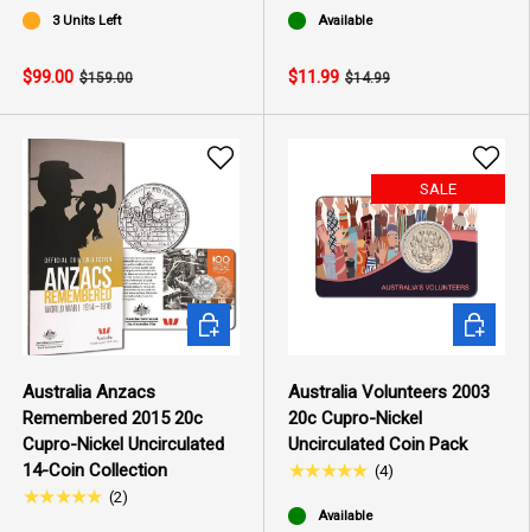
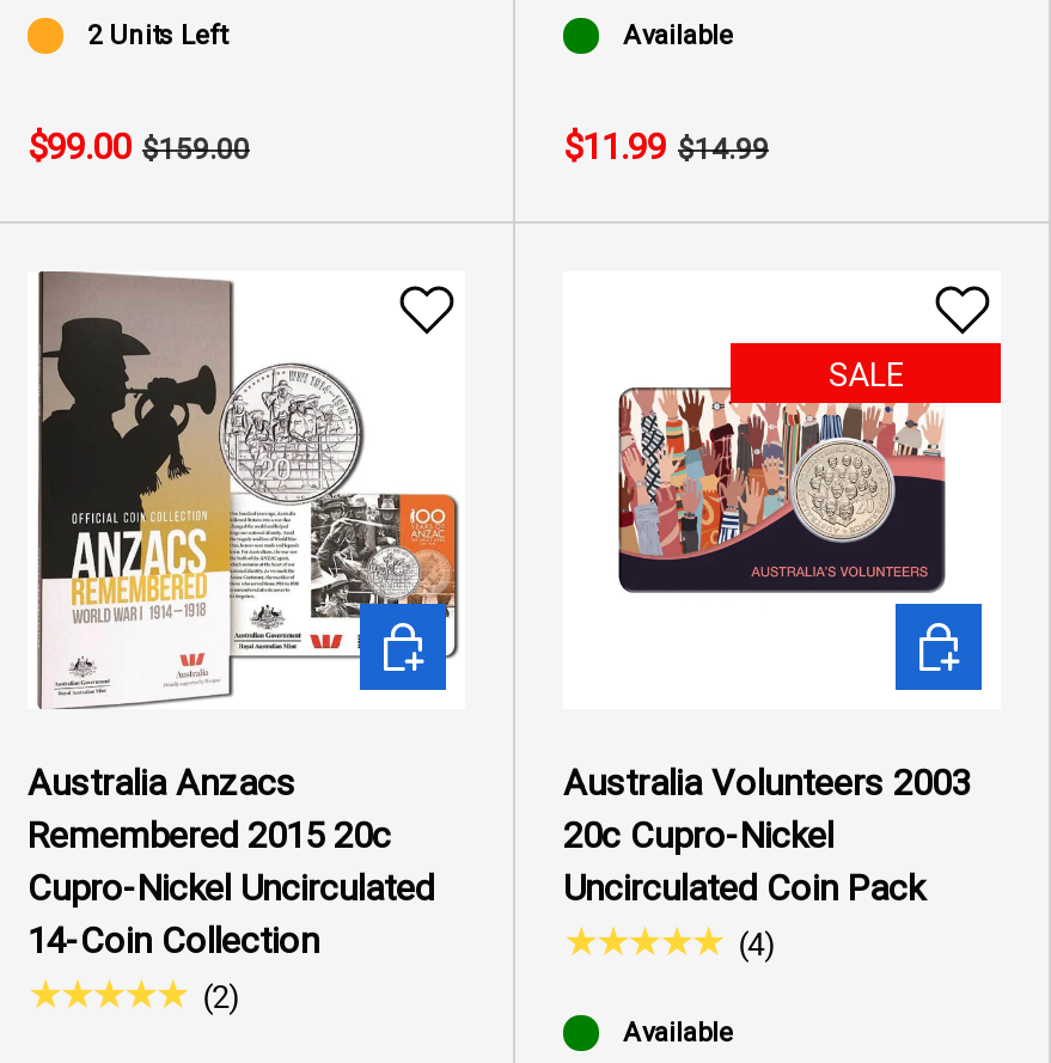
- 3 Units Left
+ 2 Units Left
